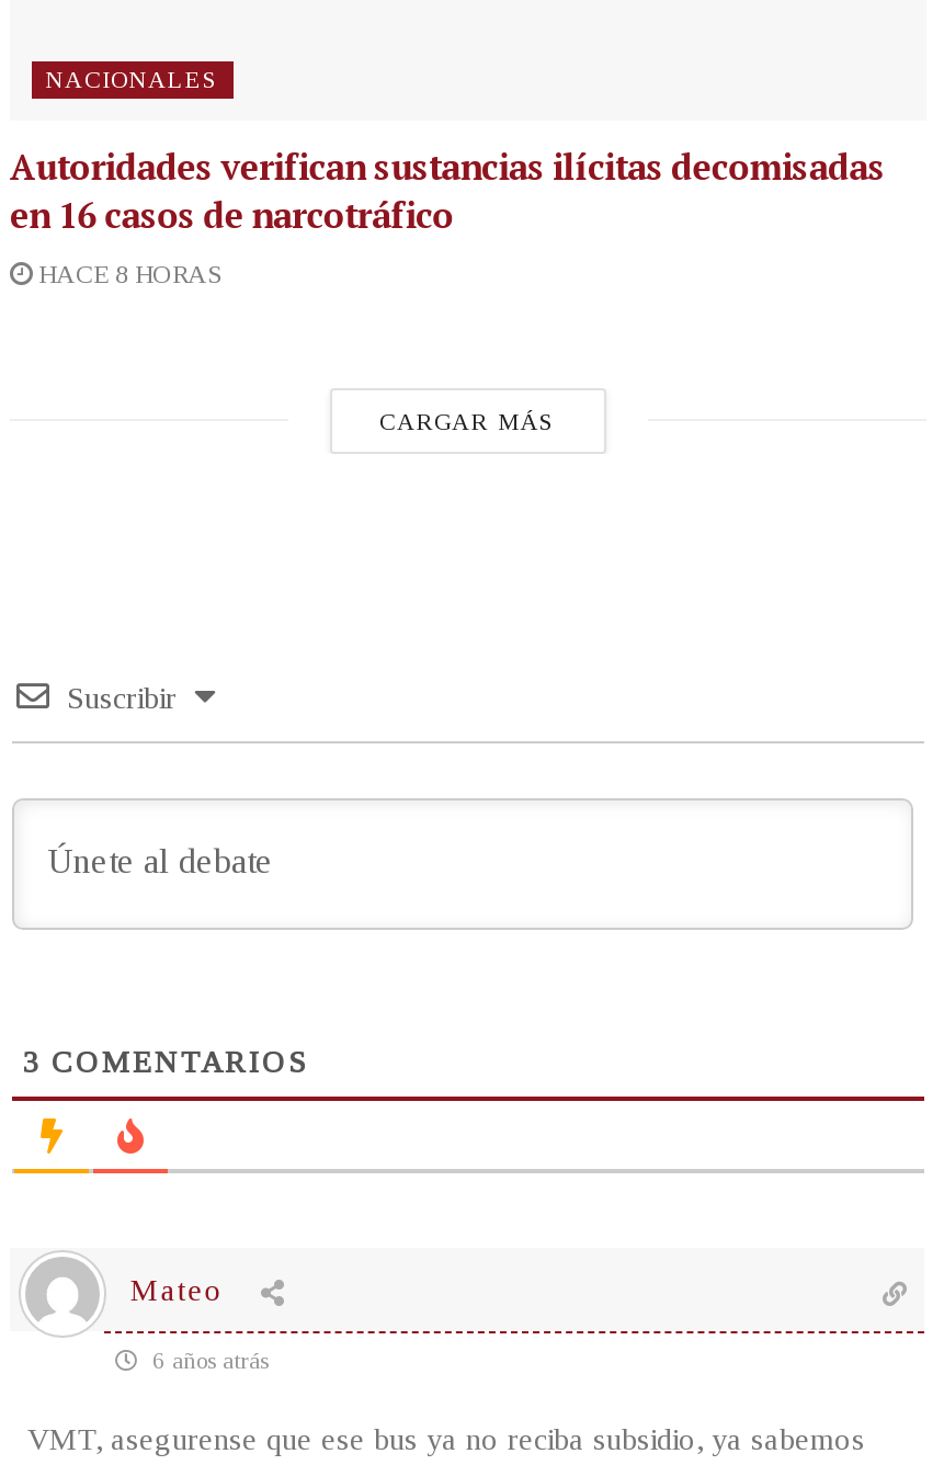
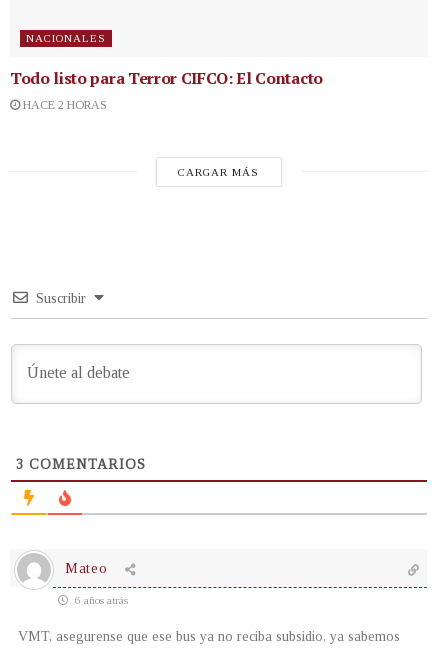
- Autoridades verifican sustancias ilícitas decomisadas
- en 16 casos de narcotráfico
- HACE 8 HORAS
+ Todo listo para Terror CIFCO: El Contacto
+ HACE 2 HORAS
